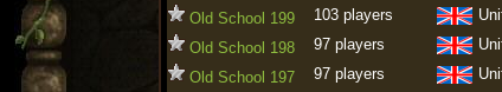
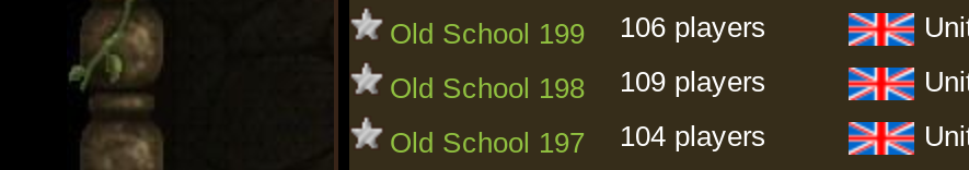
- Old School 199 103 players
+ Old School 199 106 players

- Old School 198 97 players
+ Old School 198 109 players

- Old School 197 97 players
+ Old School 197 104 players
